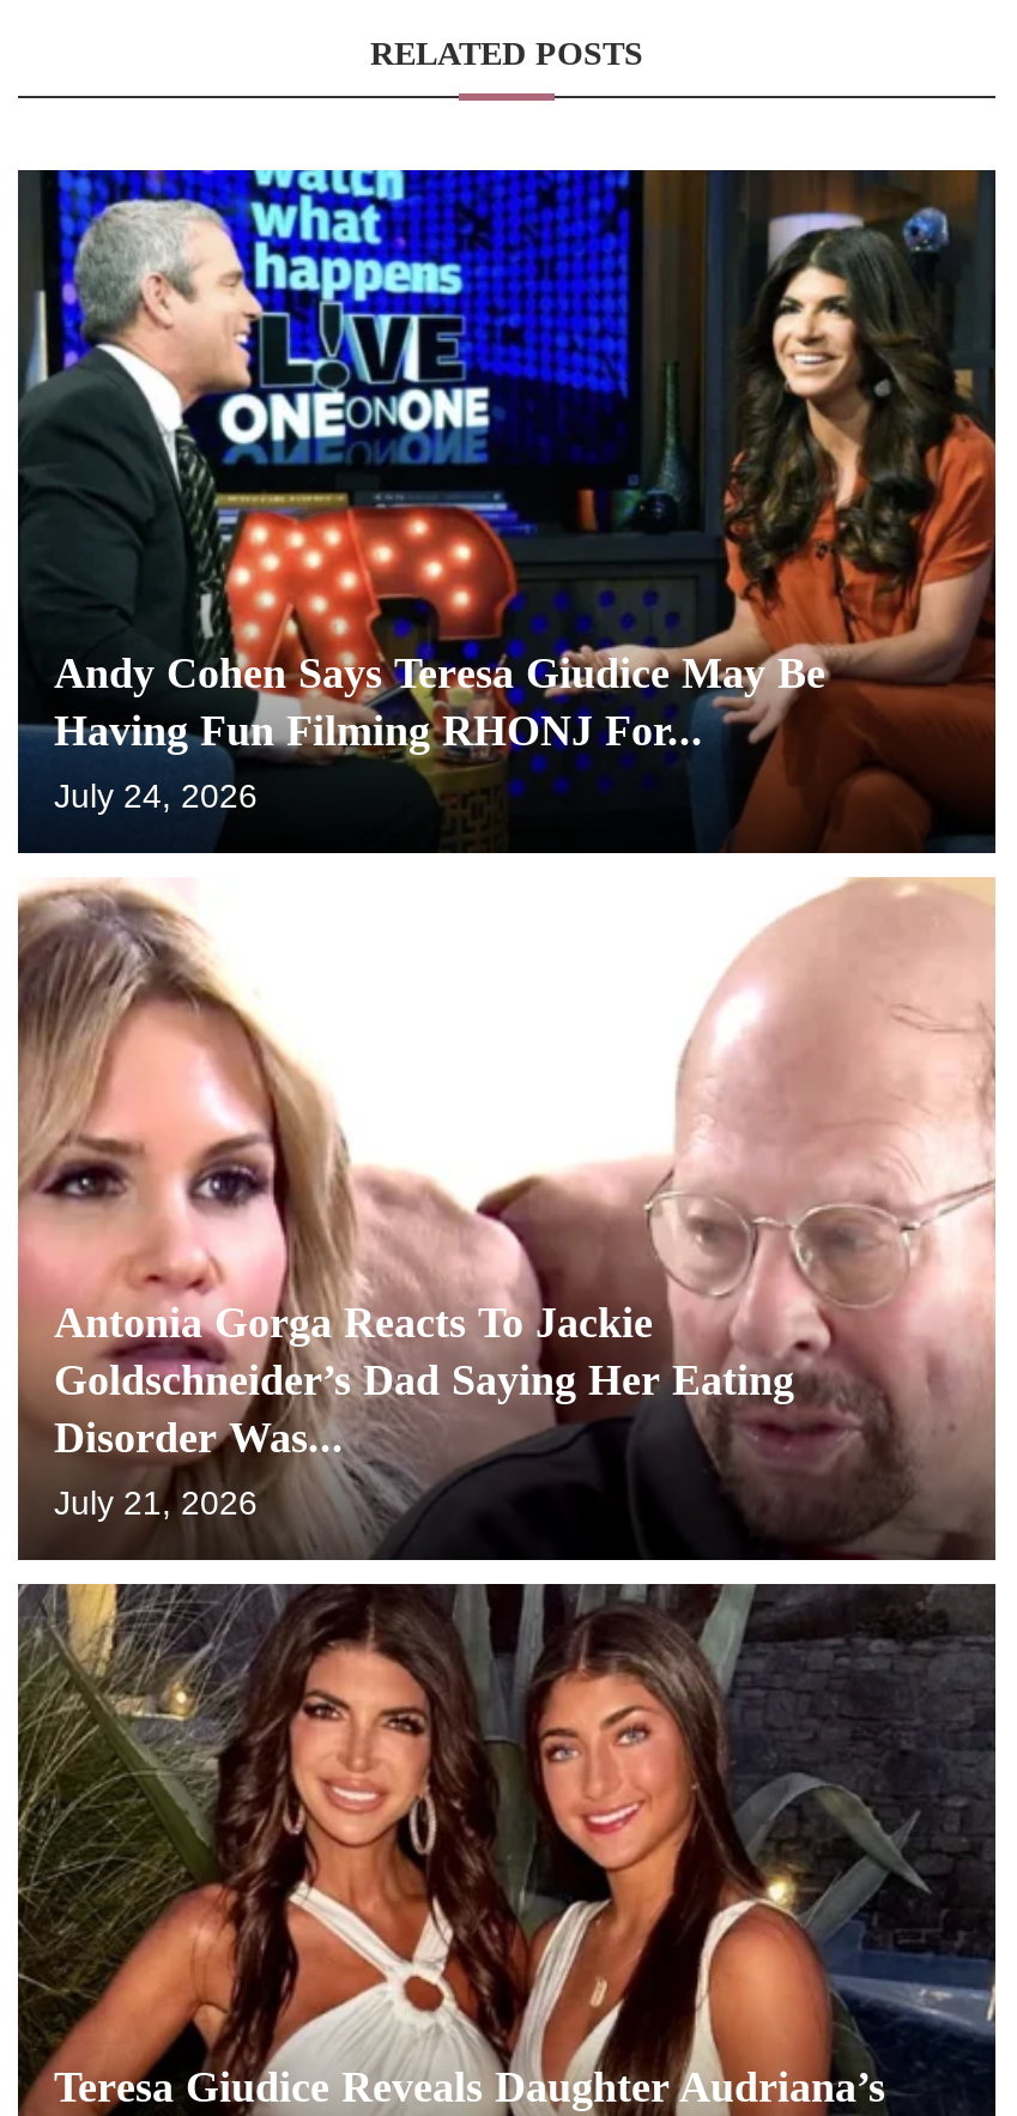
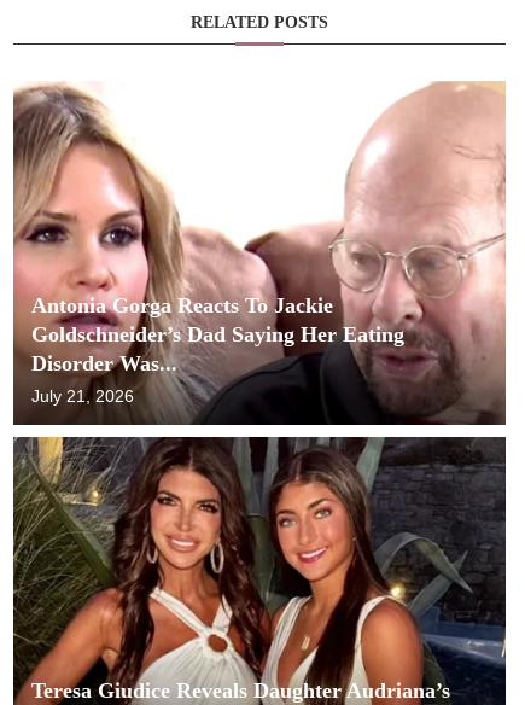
- [image]
- Andy Cohen Says Teresa Giudice May Be
- Having Fun Filming RHONJ For...
- July 24, 2026
